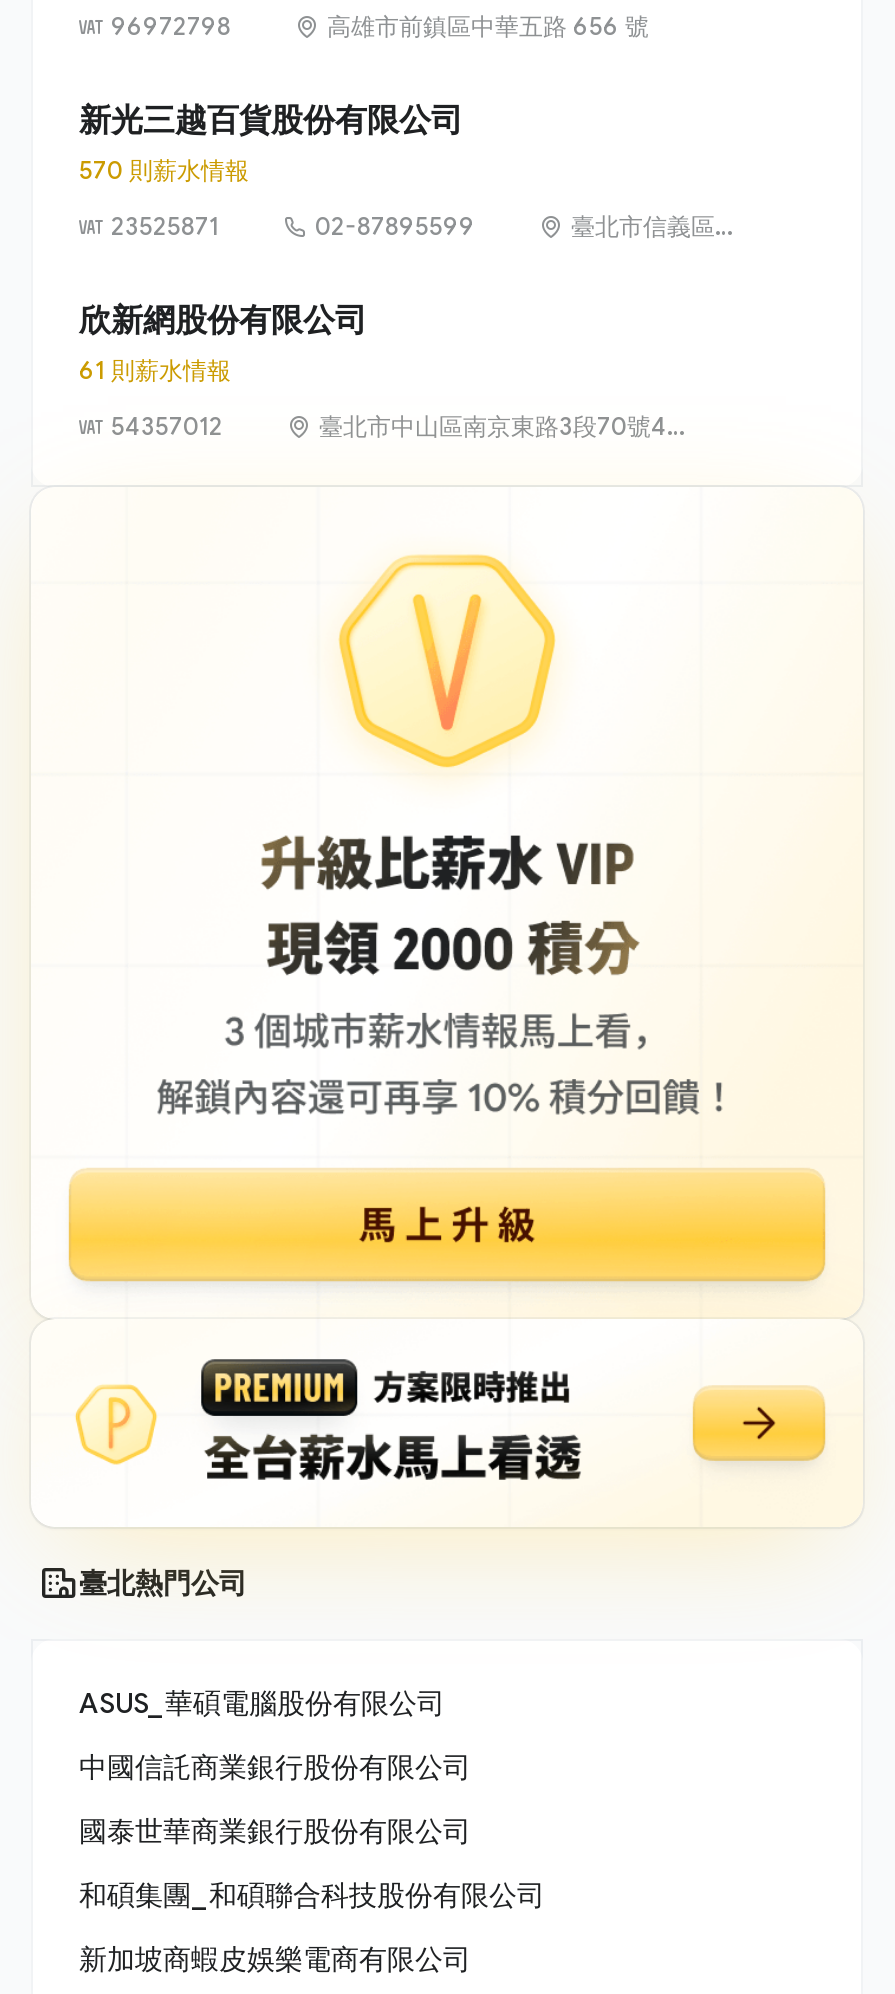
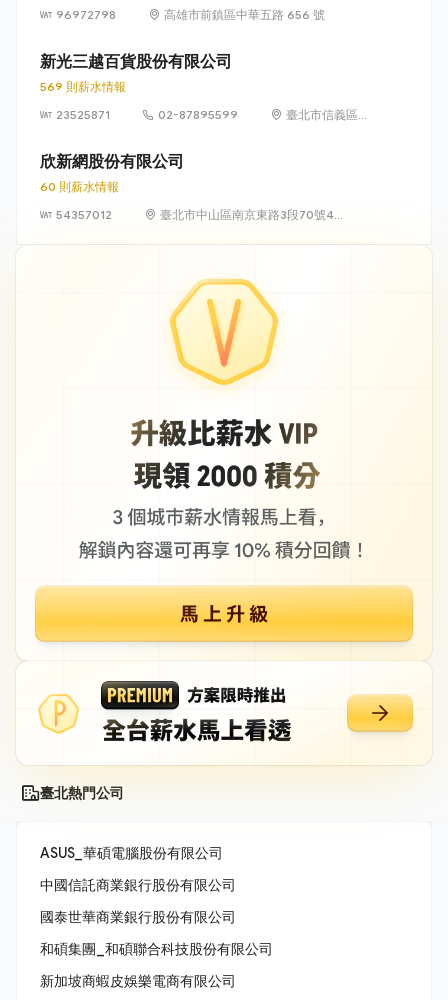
- 570 則薪水情報
+ 569 則薪水情報

- 61 則薪水情報
+ 60 則薪水情報
